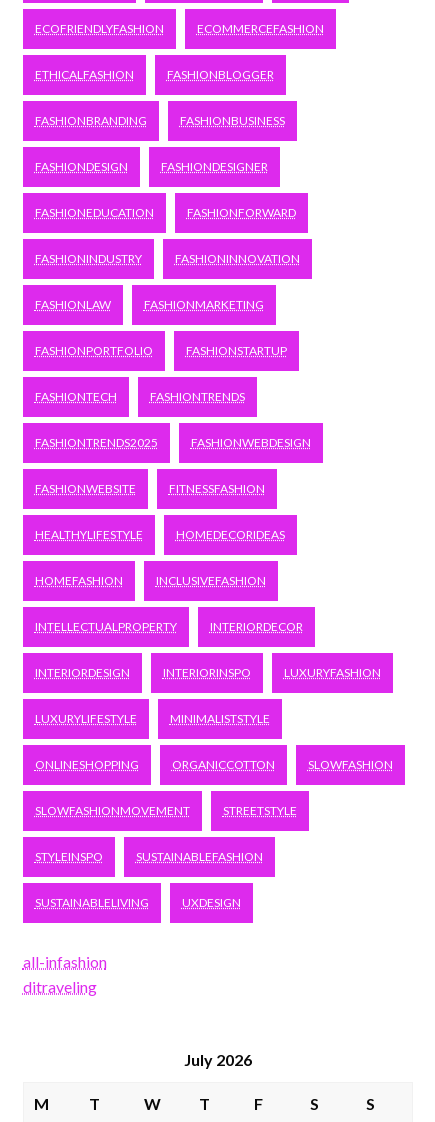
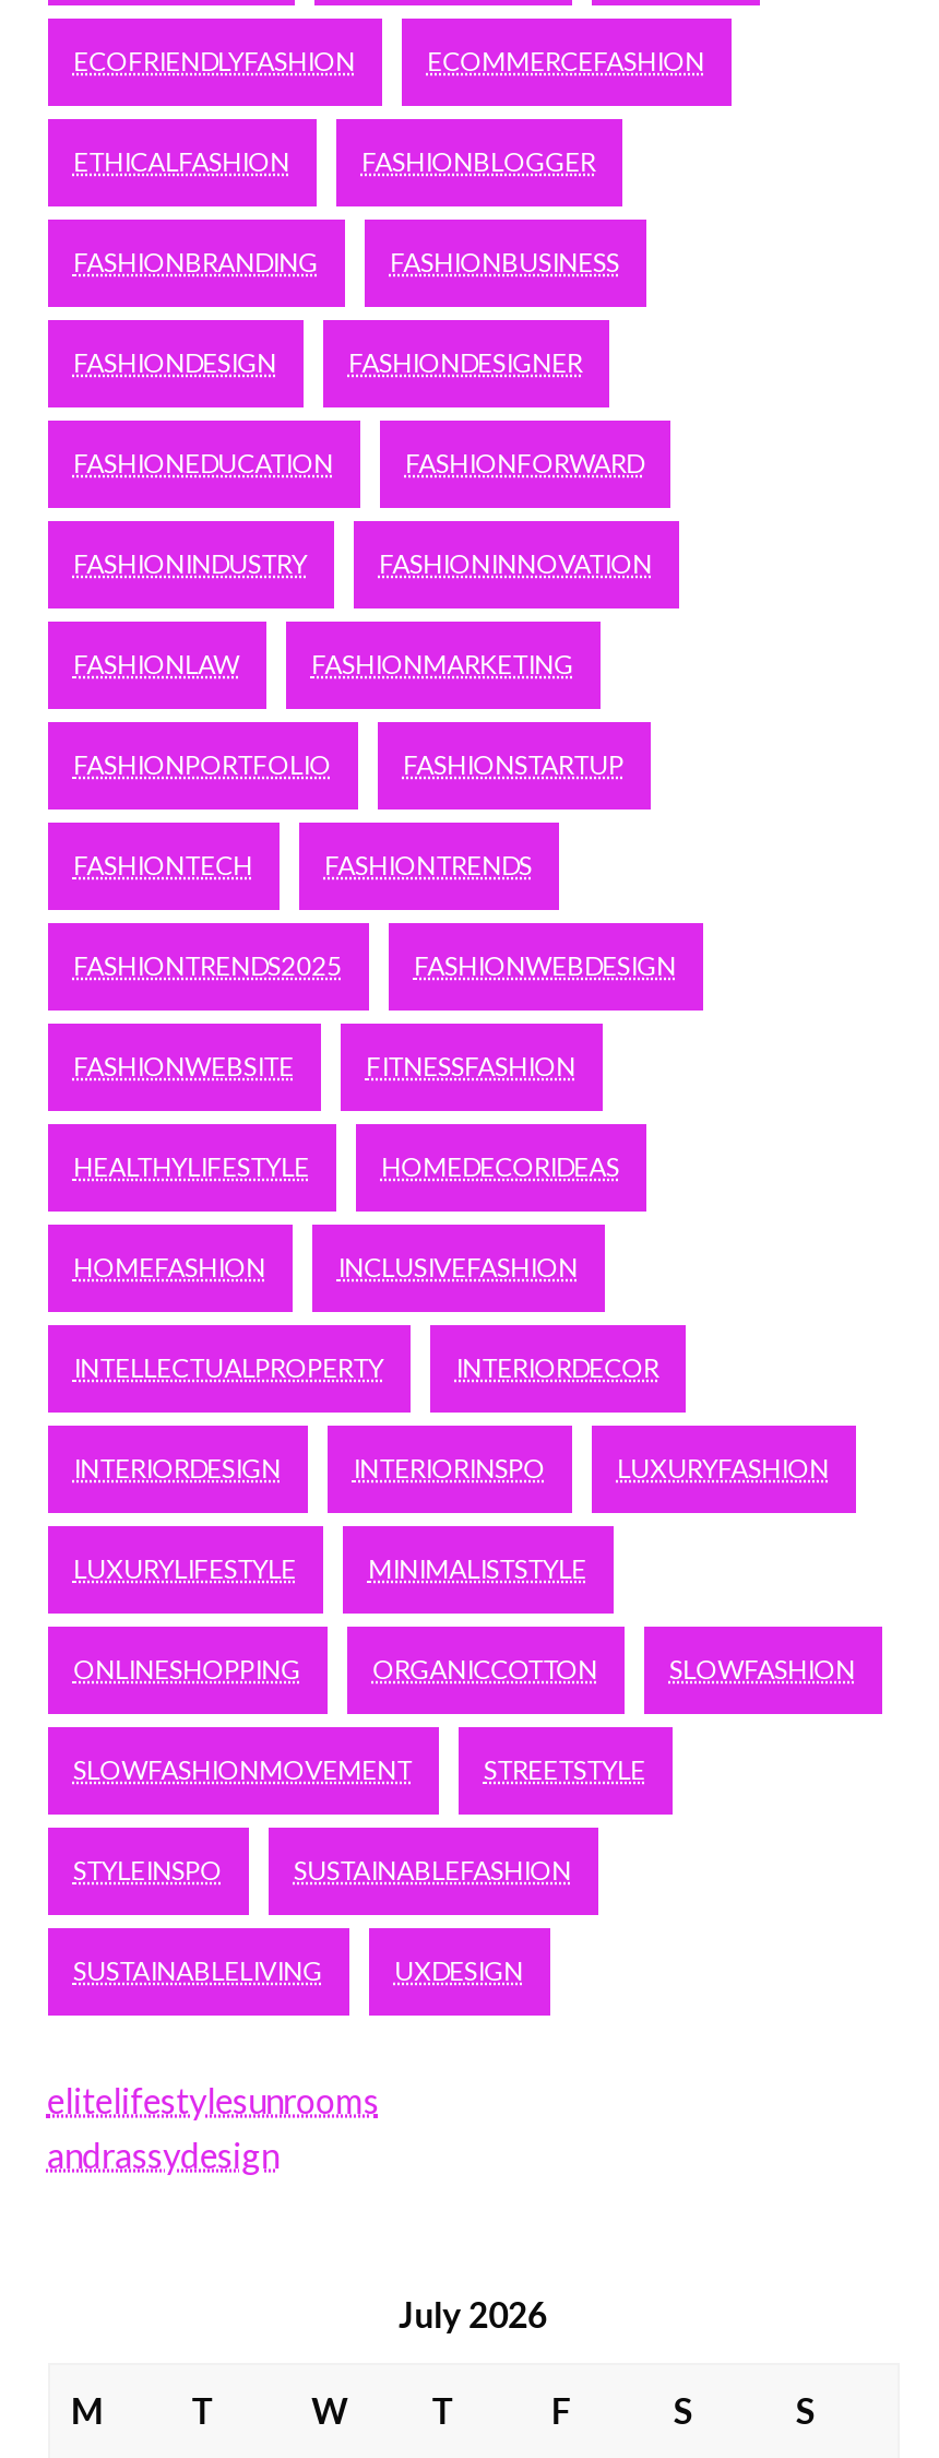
- all-infashion
- ditraveling
+ elitelifestylesunrooms
+ andrassydesign
